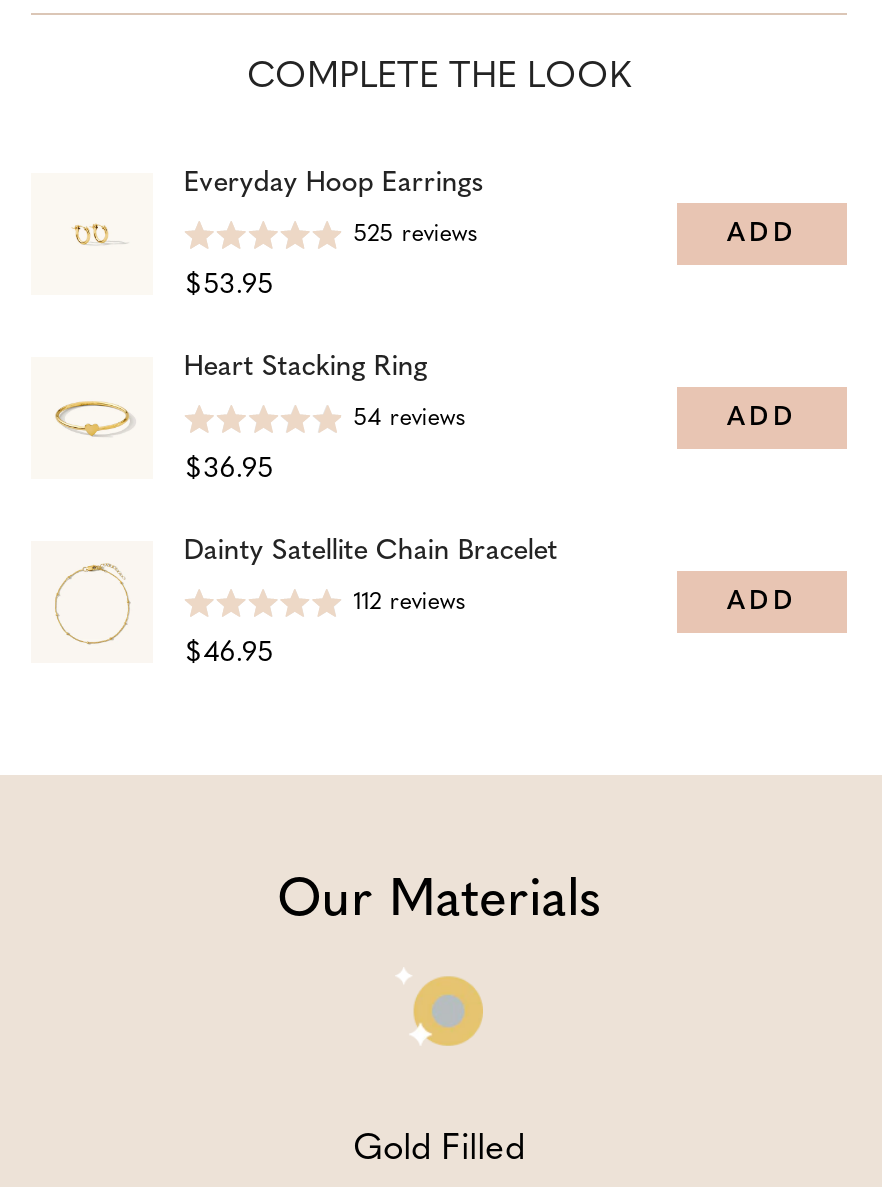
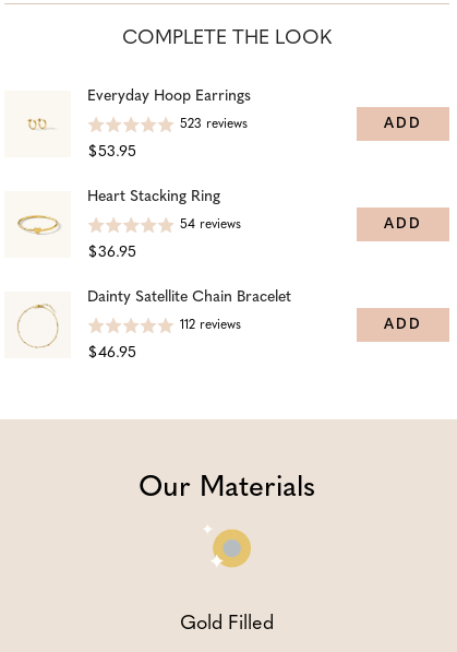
- 525 reviews
+ 523 reviews
